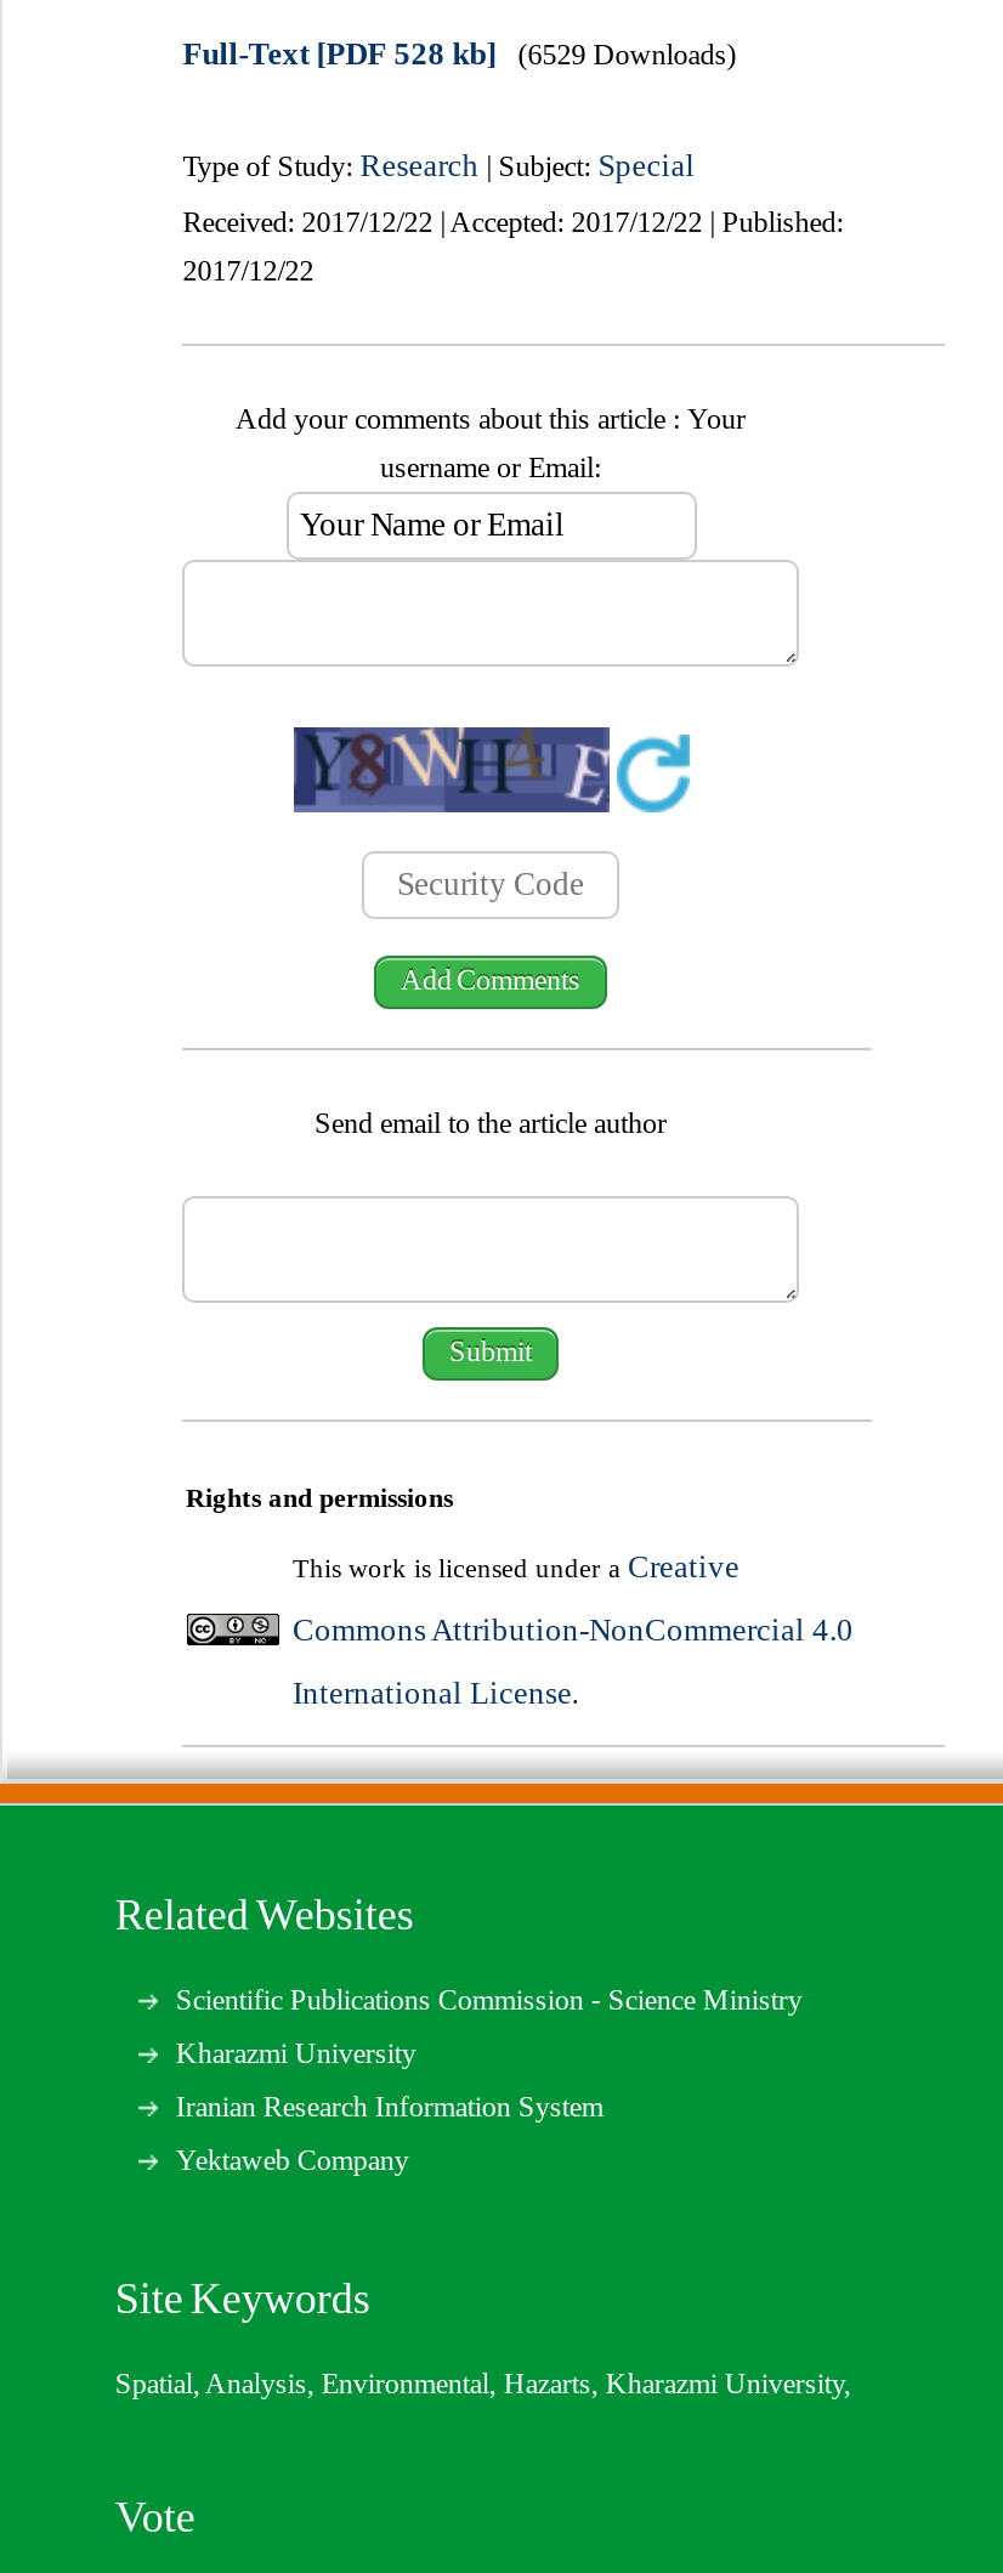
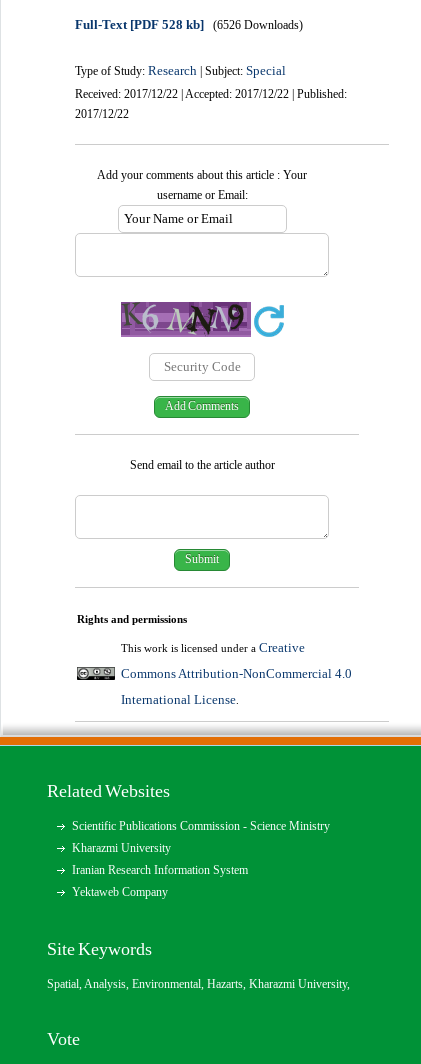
- Full-Text [PDF 528 kb] (6529 Downloads)
+ Full-Text [PDF 528 kb] (6526 Downloads)

- [image]
+ [image]
